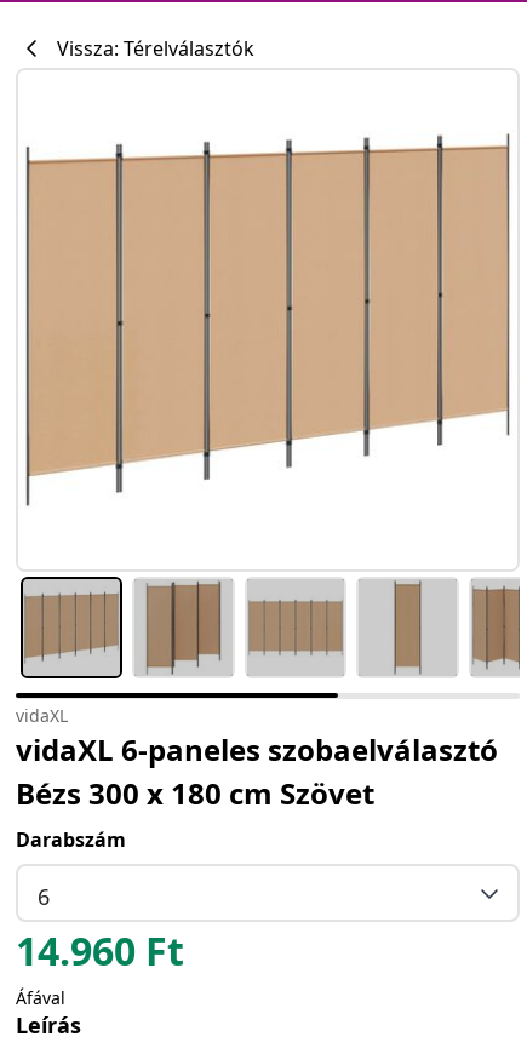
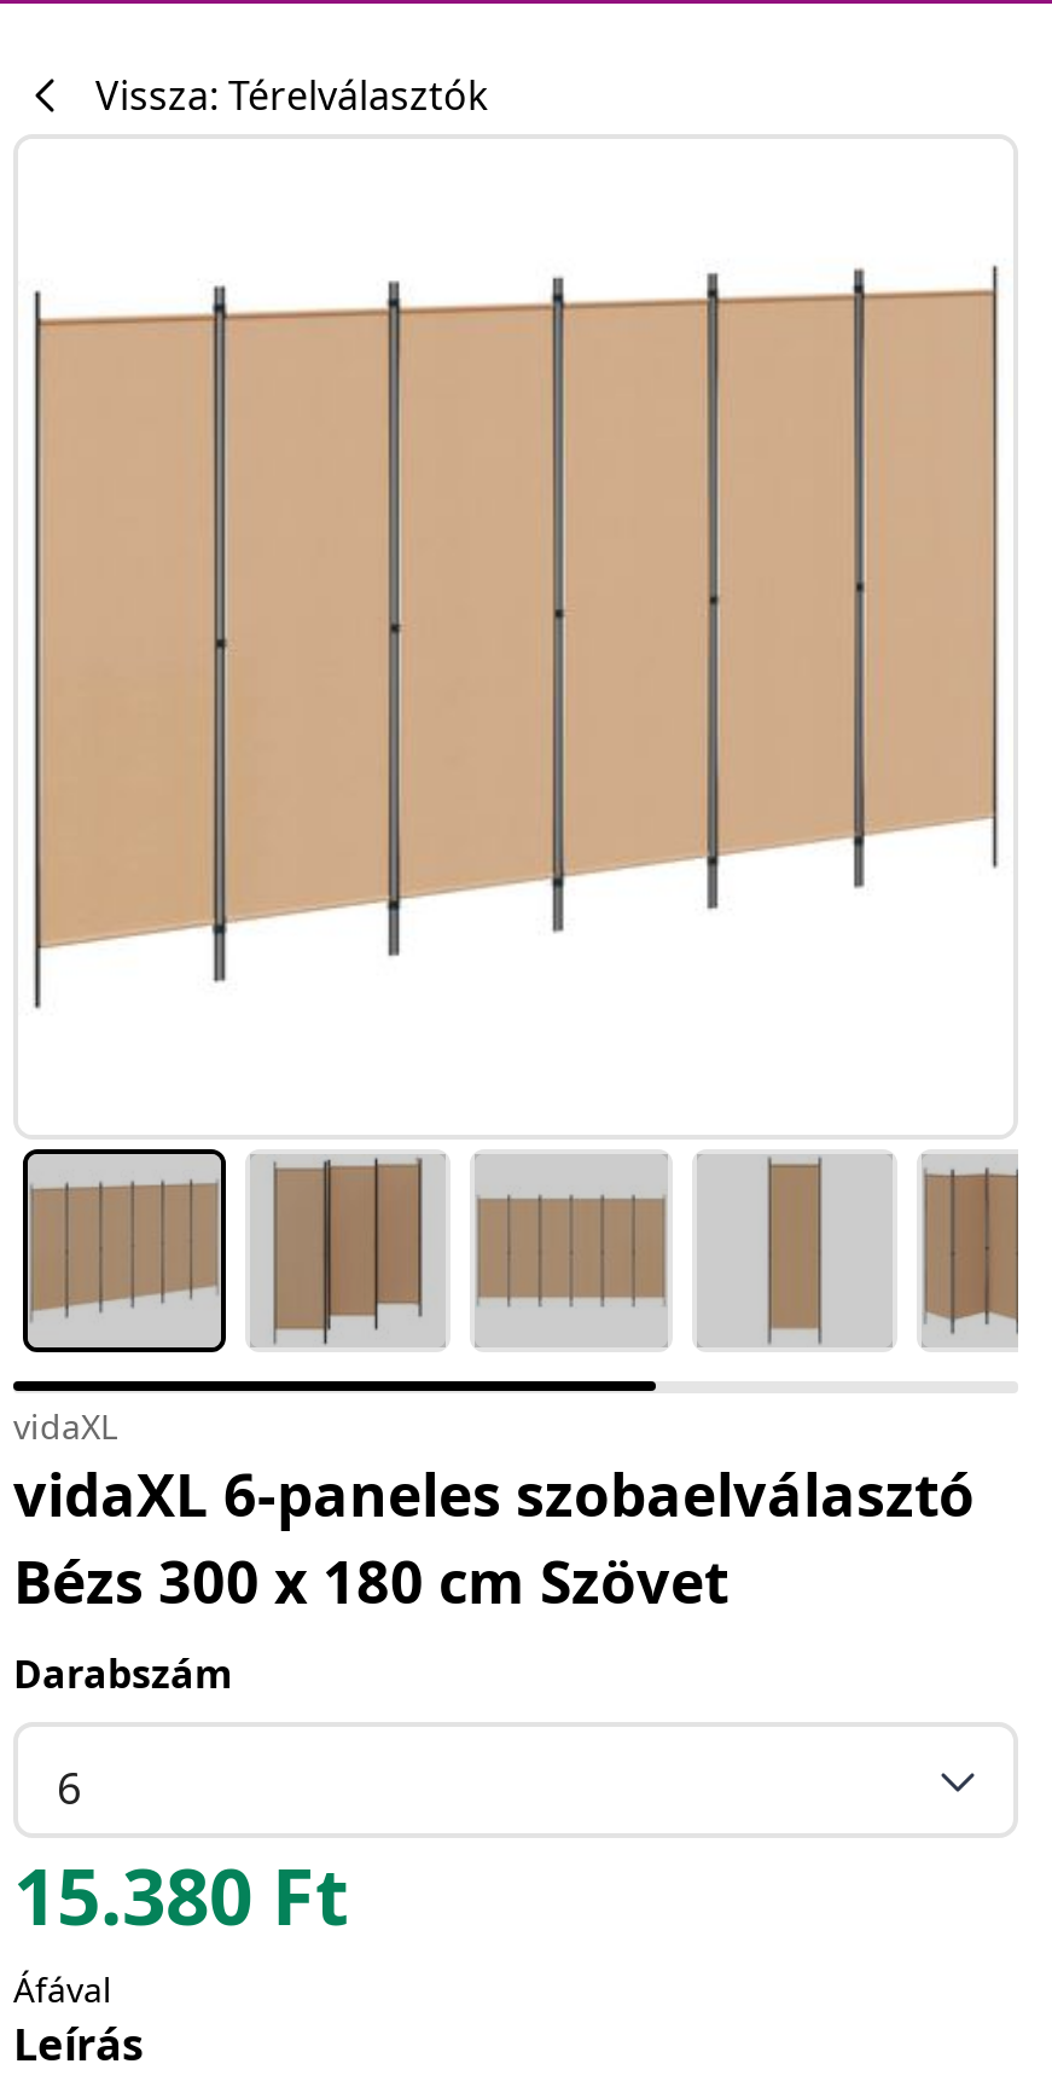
- 14.960 Ft
+ 15.380 Ft
